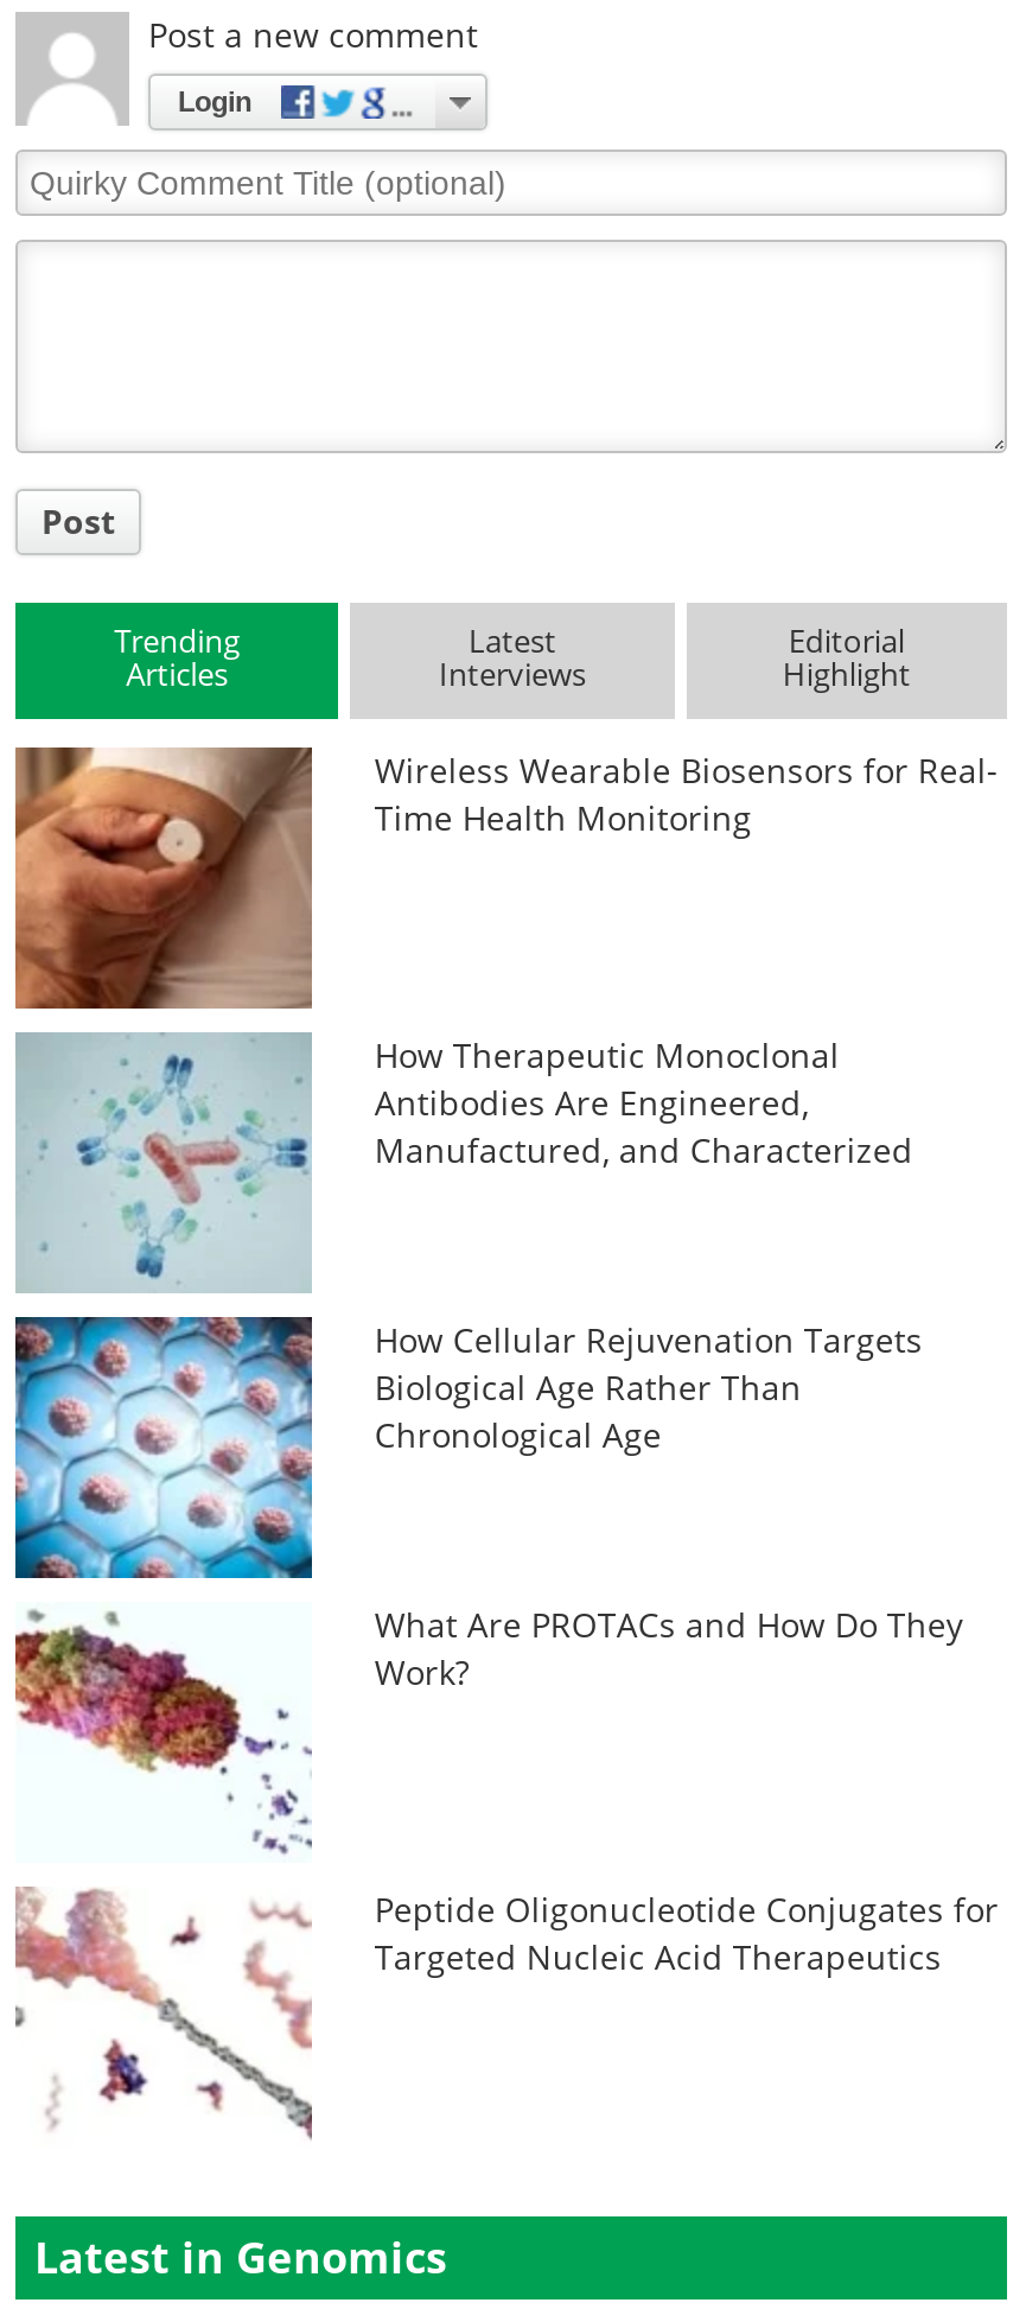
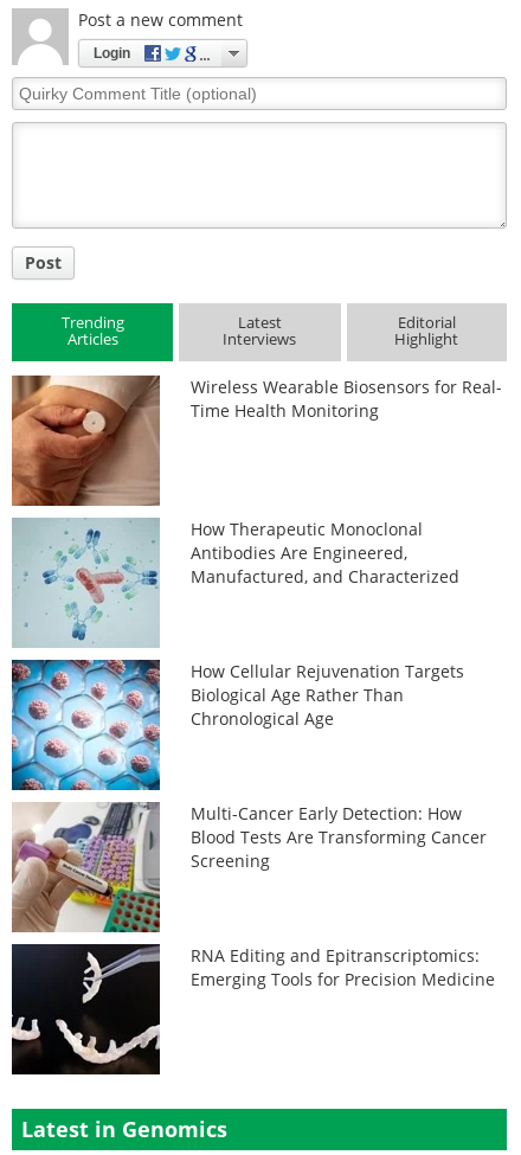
- [image]
- What Are PROTACs and How Do They
- Work?
+ [image]
+ Multi-Cancer Early Detection: How
+ Blood Tests Are Transforming Cancer
+ Screening

- [image]
- Peptide Oligonucleotide Conjugates for
- Targeted Nucleic Acid Therapeutics
+ [image]
+ RNA Editing and Epitranscriptomics:
+ Emerging Tools for Precision Medicine
